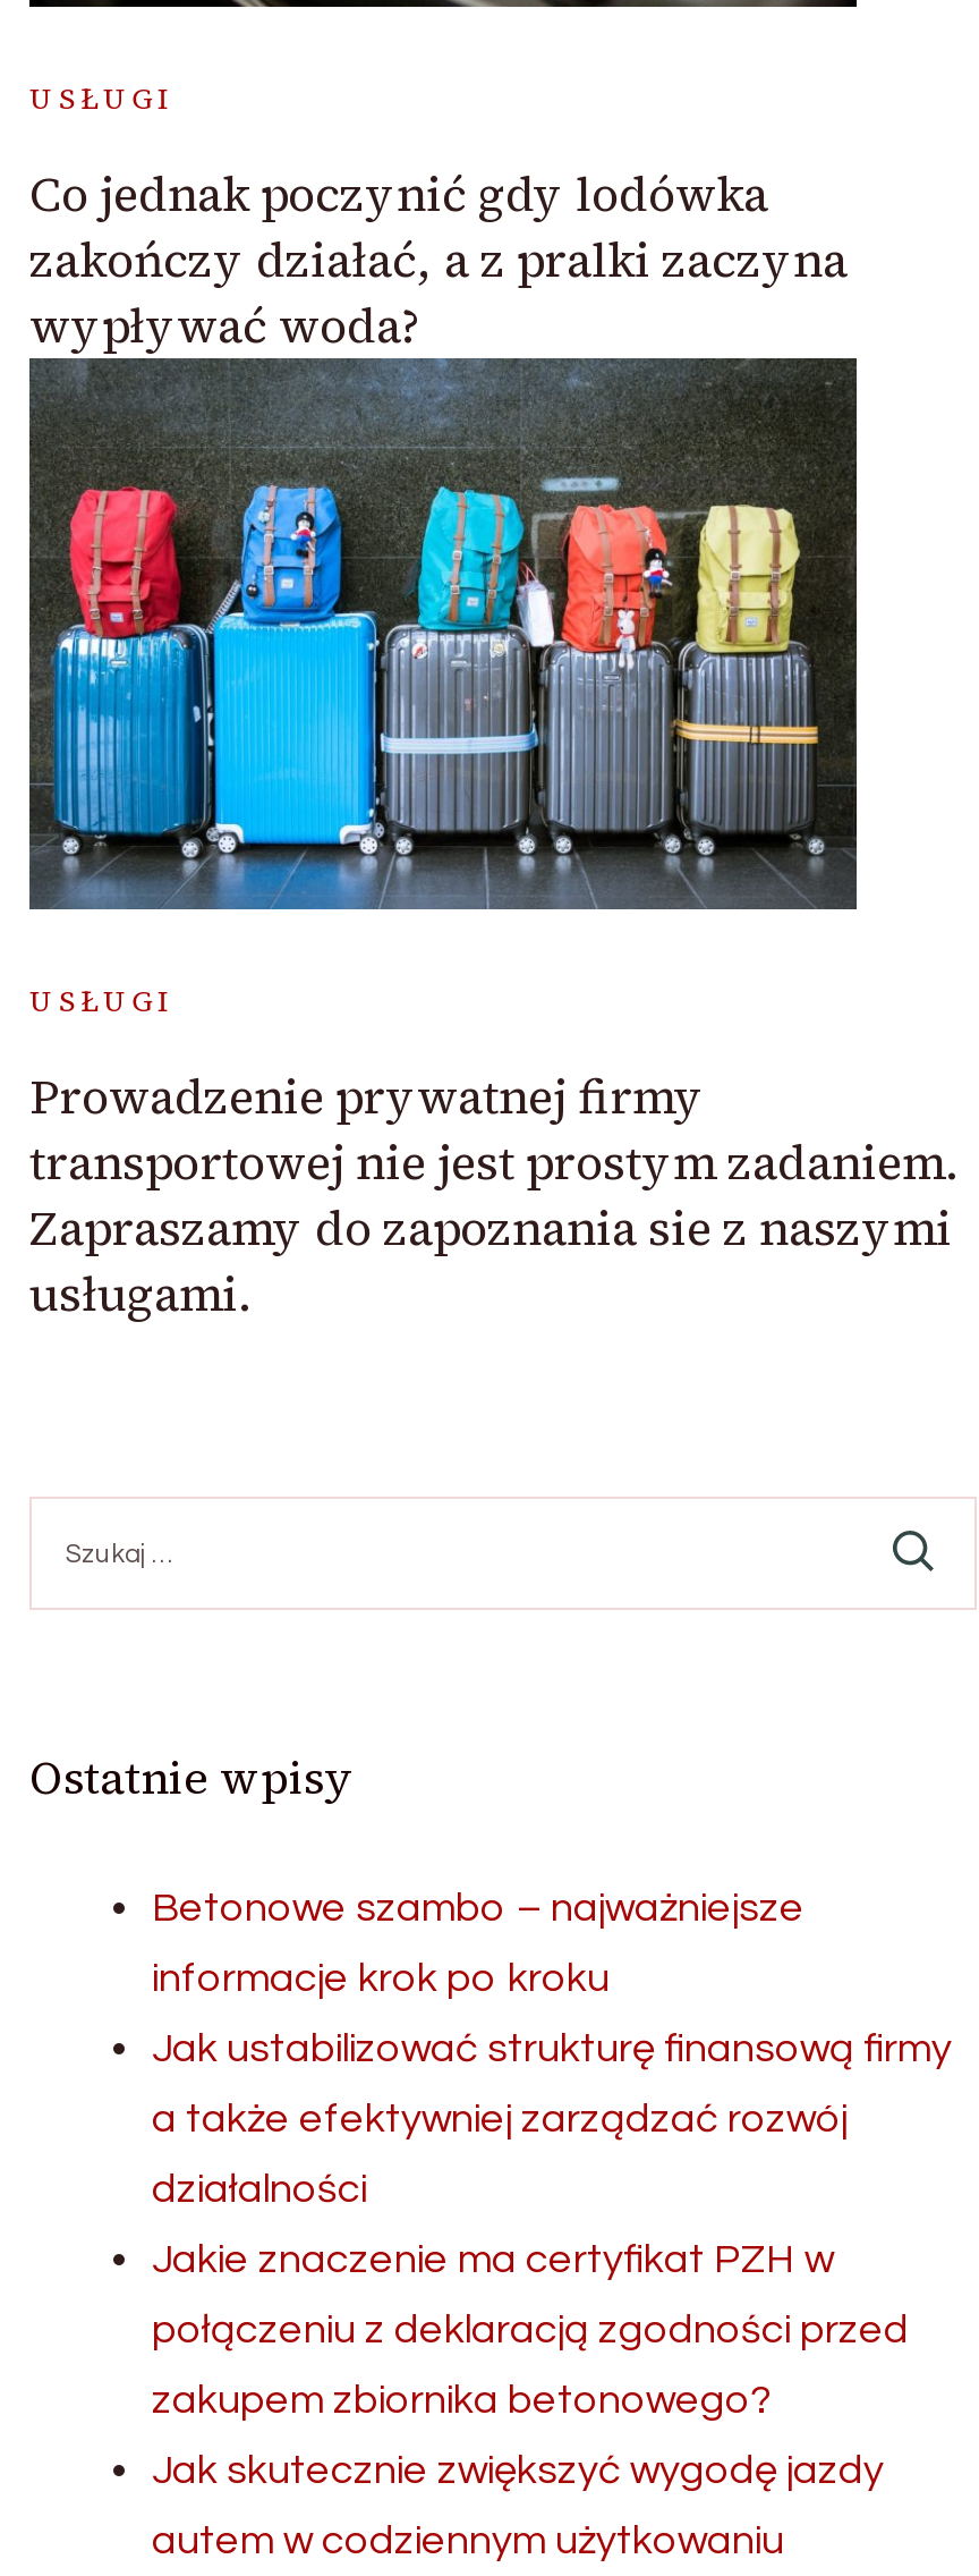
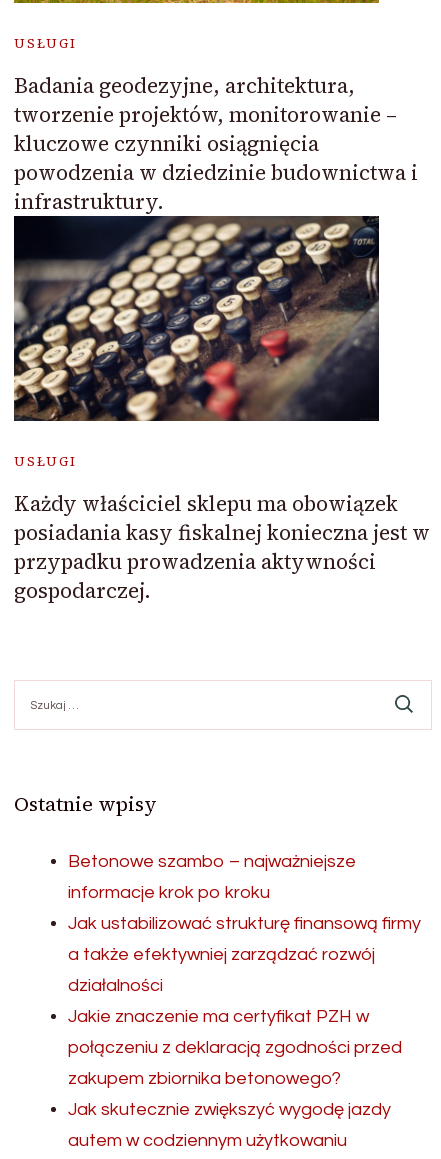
- Co jednak poczynić gdy lodówka
- zakończy działać, a z pralki zaczyna
- wypływać woda?
+ Badania geodezyjne, architektura,
+ tworzenie projektów, monitorowanie –
+ kluczowe czynniki osiągnięcia
+ powodzenia w dziedzinie budownictwa i
+ infrastruktury.

- [image]
+ [image]

- Prowadzenie prywatnej firmy
- transportowej nie jest prostym zadaniem.
- Zapraszamy do zapoznania sie z naszymi
- usługami.
+ Każdy właściciel sklepu ma obowiązek
+ posiadania kasy fiskalnej konieczna jest w
+ przypadku prowadzenia aktywności
+ gospodarczej.
